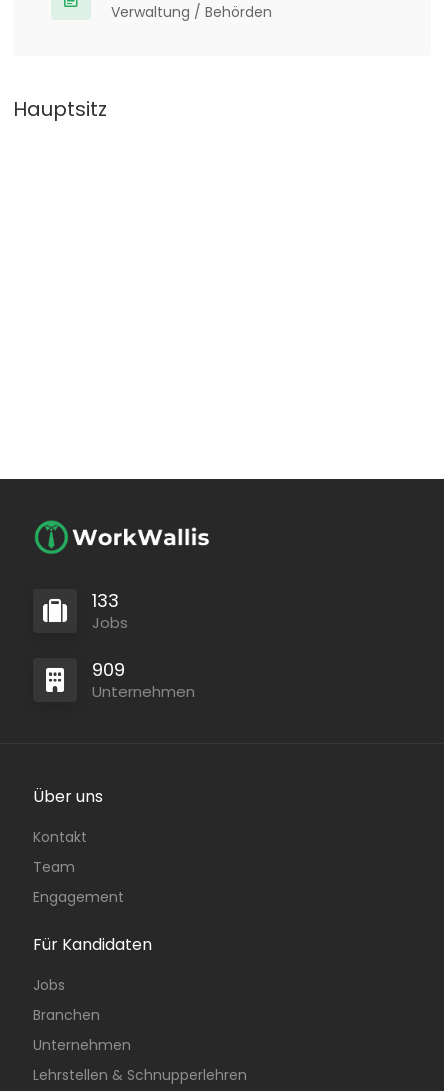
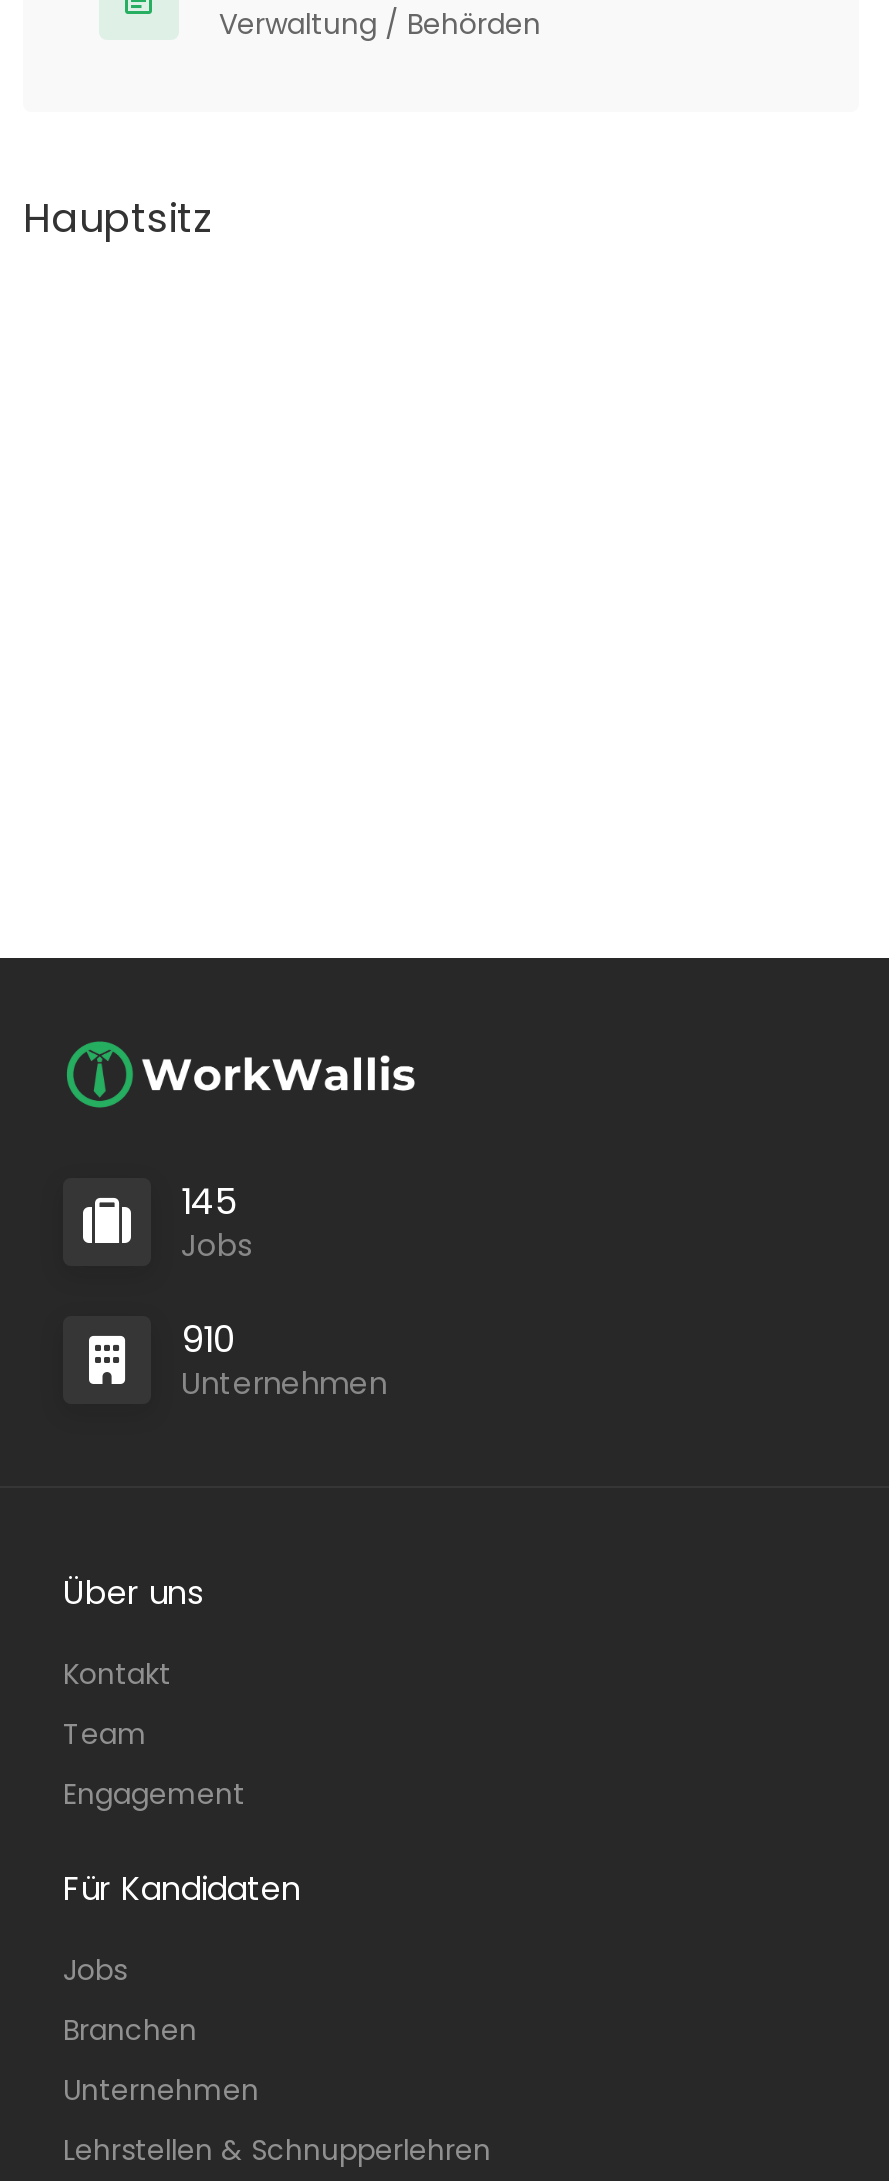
- 133
+ 145

- 909
+ 910
